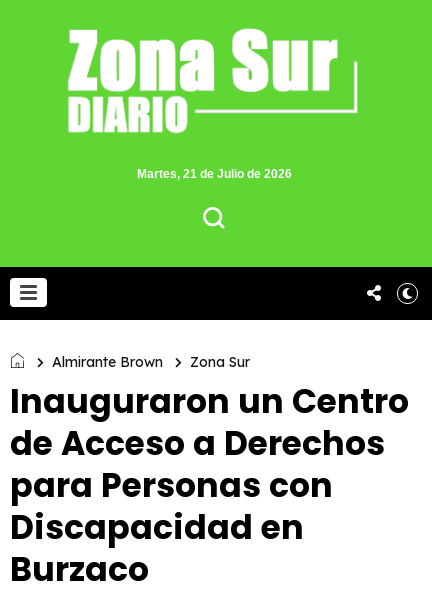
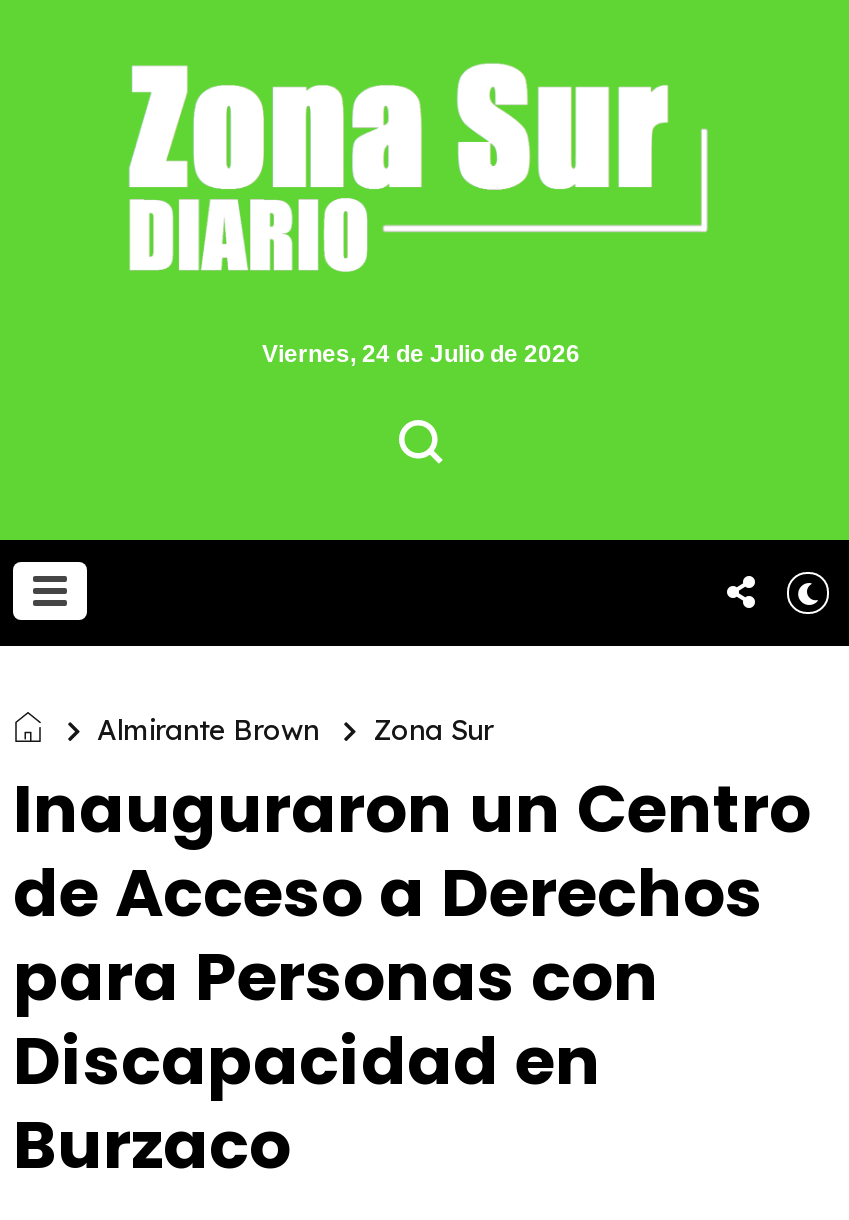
- Martes, 21 de Julio de 2026
+ Viernes, 24 de Julio de 2026
